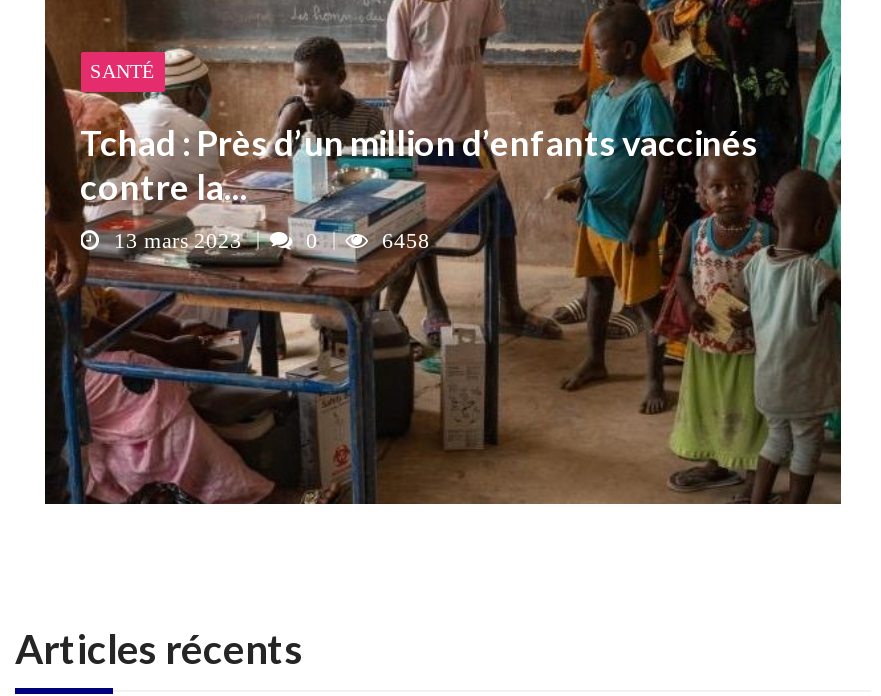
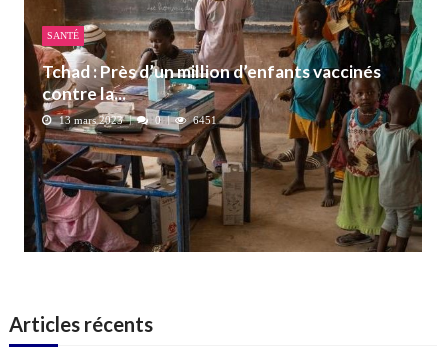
- 6458
+ 6451
